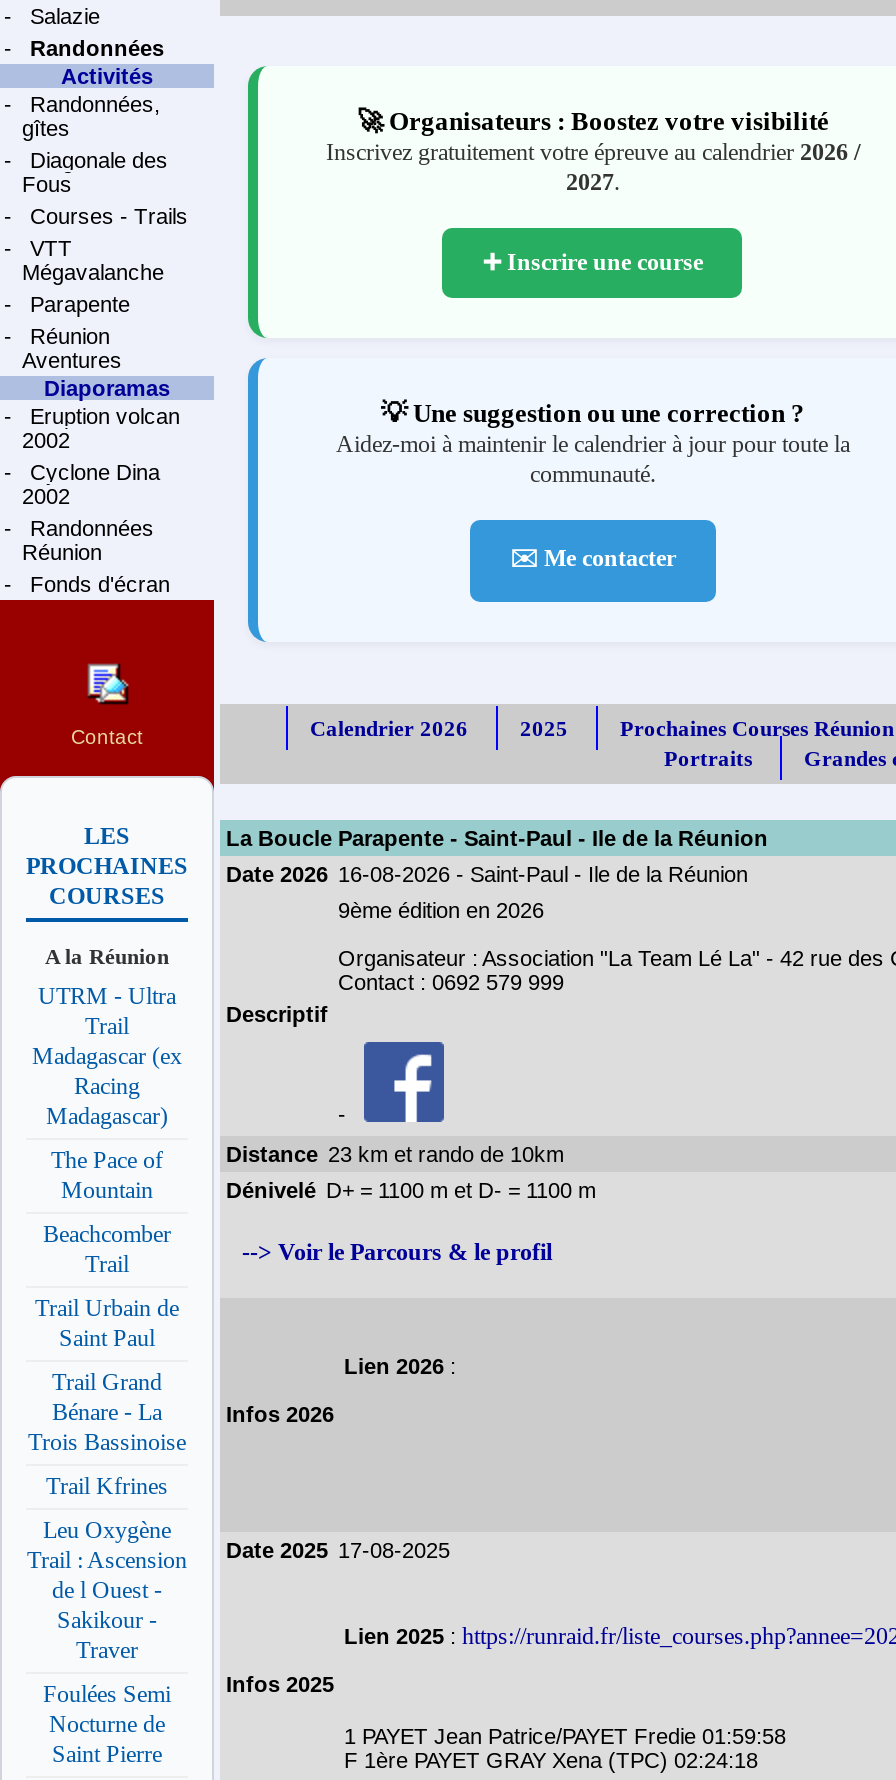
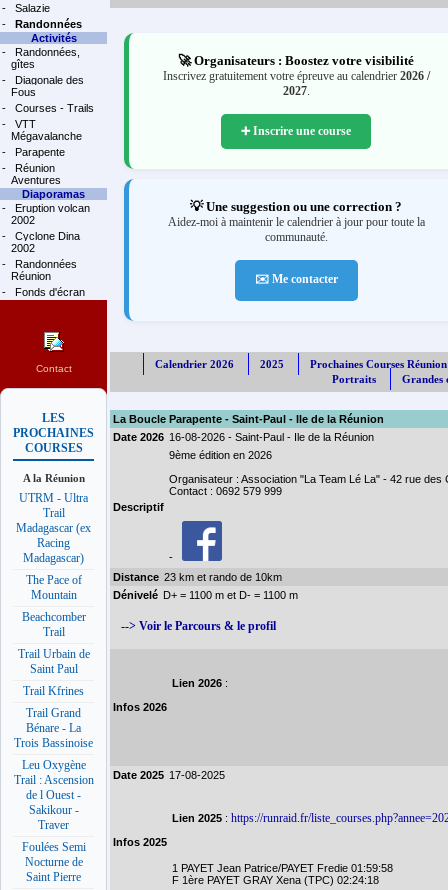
moved down: Trail Grand | Bénare - La | Trois Bassinoise

moved up: Trail Kfrines
